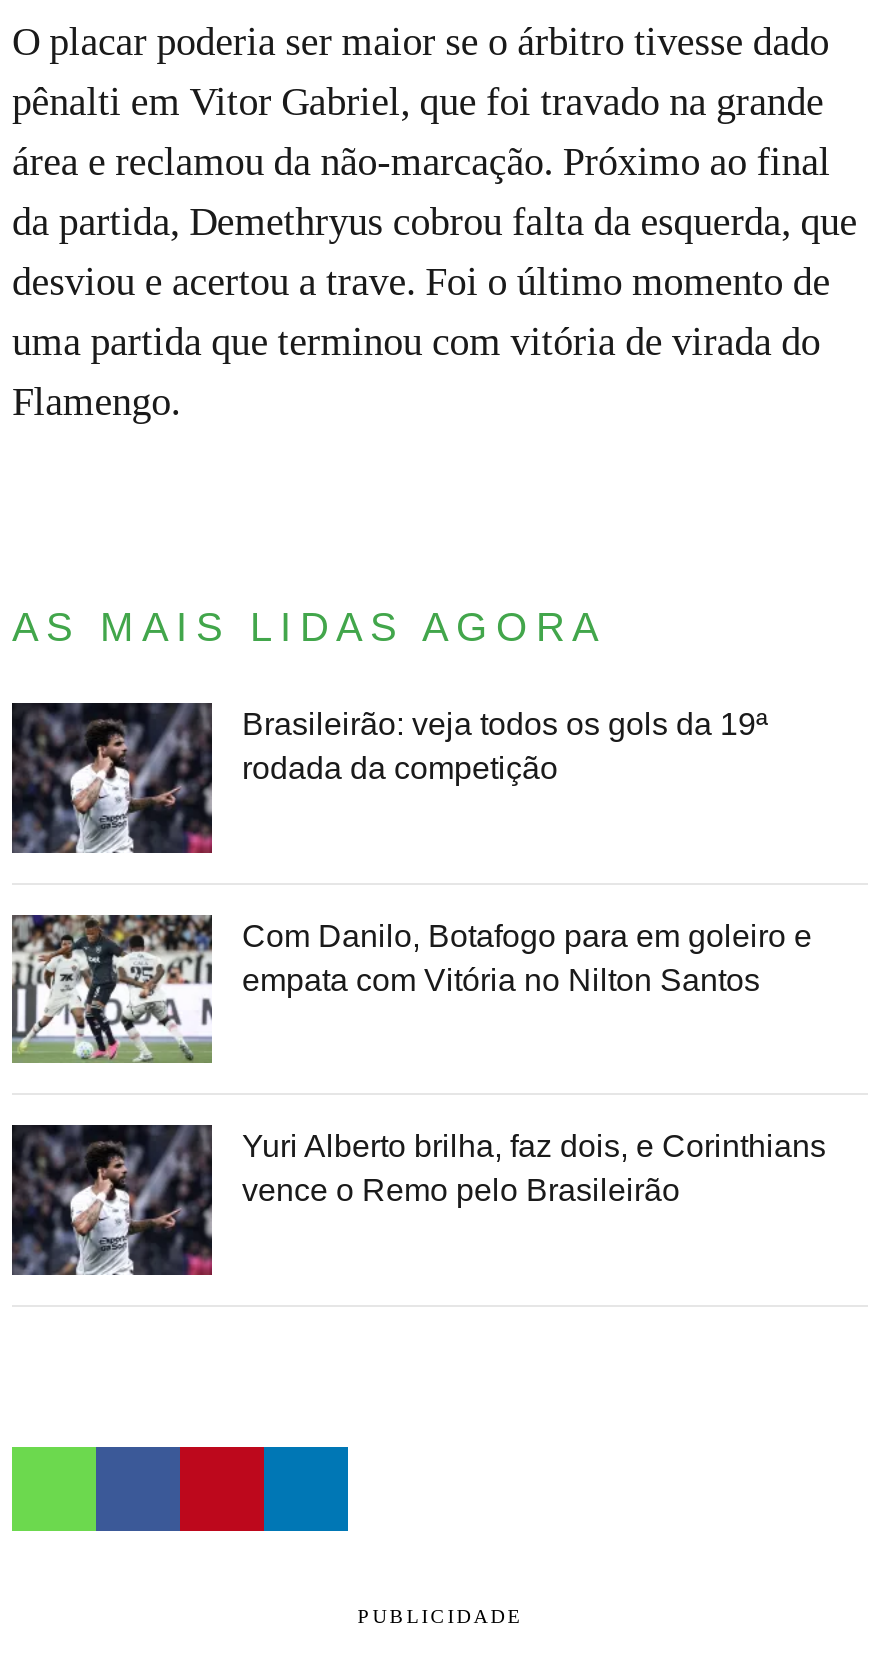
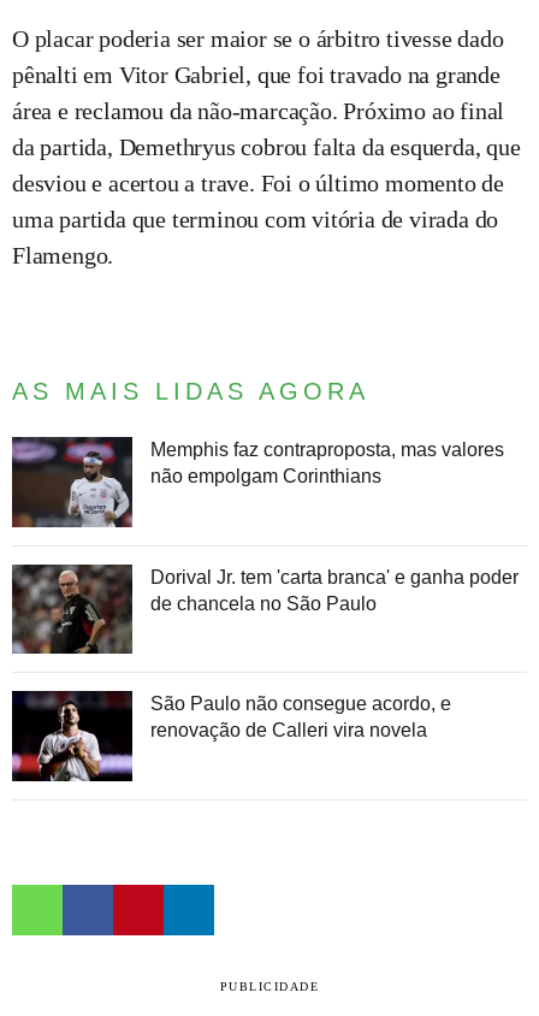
- [image]
- Brasileirão: veja todos os gols da 19ª
- rodada da competição
+ [image]
+ Memphis faz contraproposta, mas valores
+ não empolgam Corinthians

- [image]
- Com Danilo, Botafogo para em goleiro e
- empata com Vitória no Nilton Santos
+ [image]
+ Dorival Jr. tem 'carta branca' e ganha poder
+ de chancela no São Paulo

- [image]
- Yuri Alberto brilha, faz dois, e Corinthians
- vence o Remo pelo Brasileirão
+ [image]
+ São Paulo não consegue acordo, e
+ renovação de Calleri vira novela
